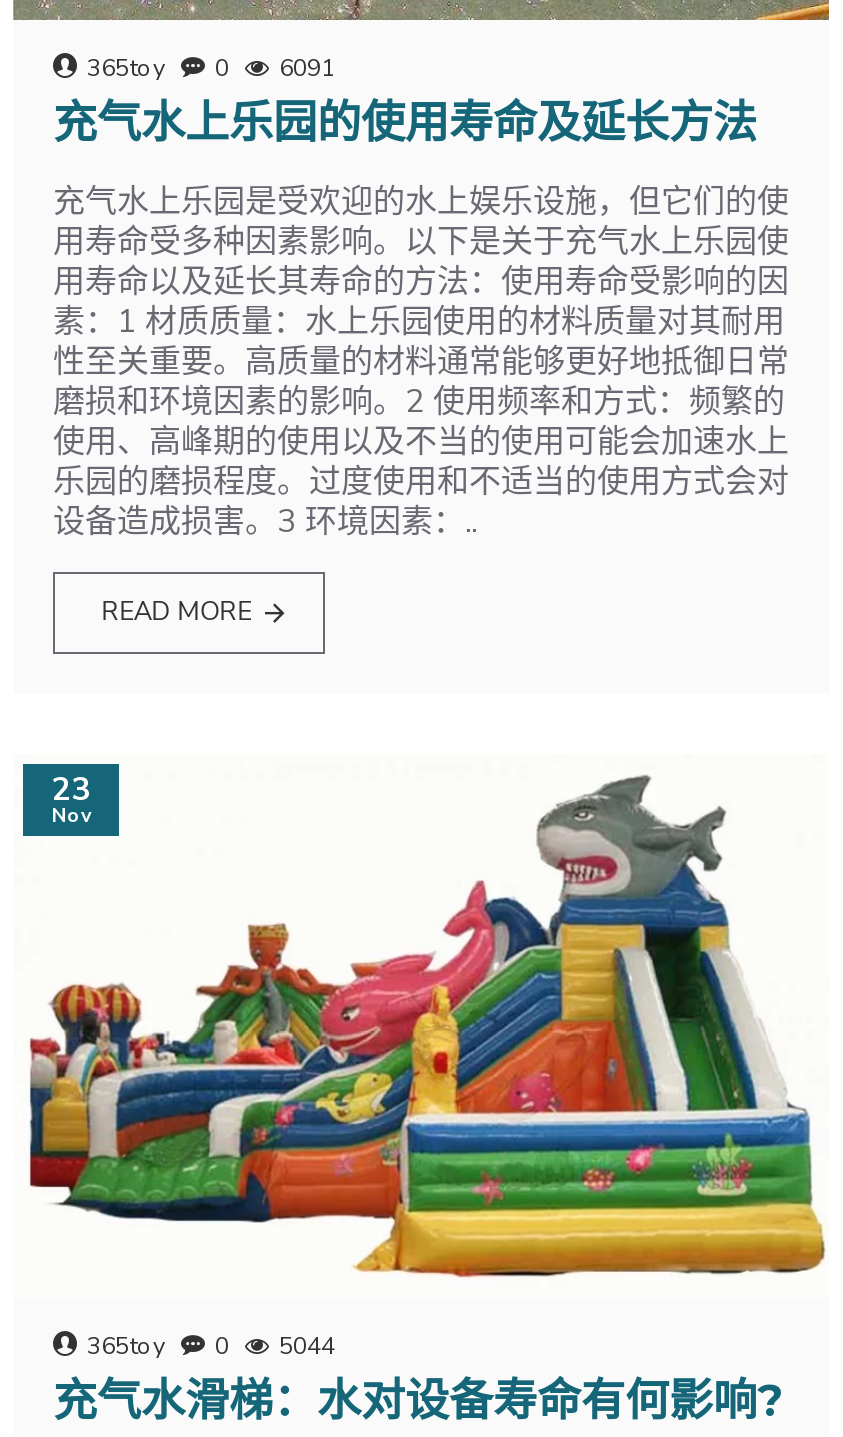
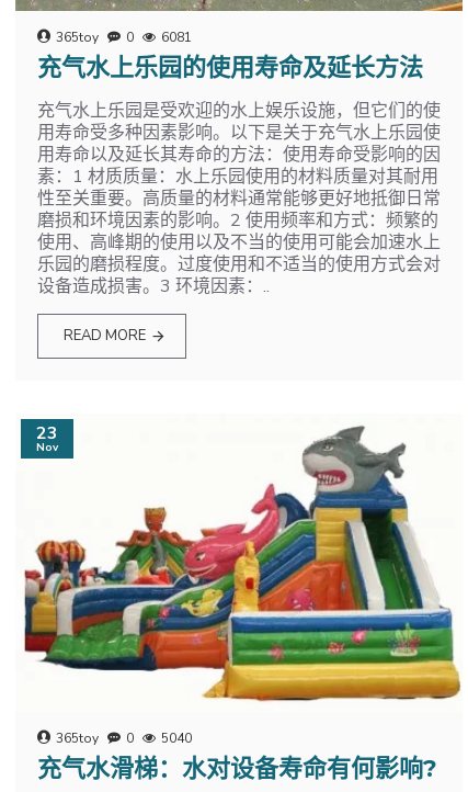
- 365toy 0 6091
+ 365toy 0 6081

- 365toy 0 5044
+ 365toy 0 5040
